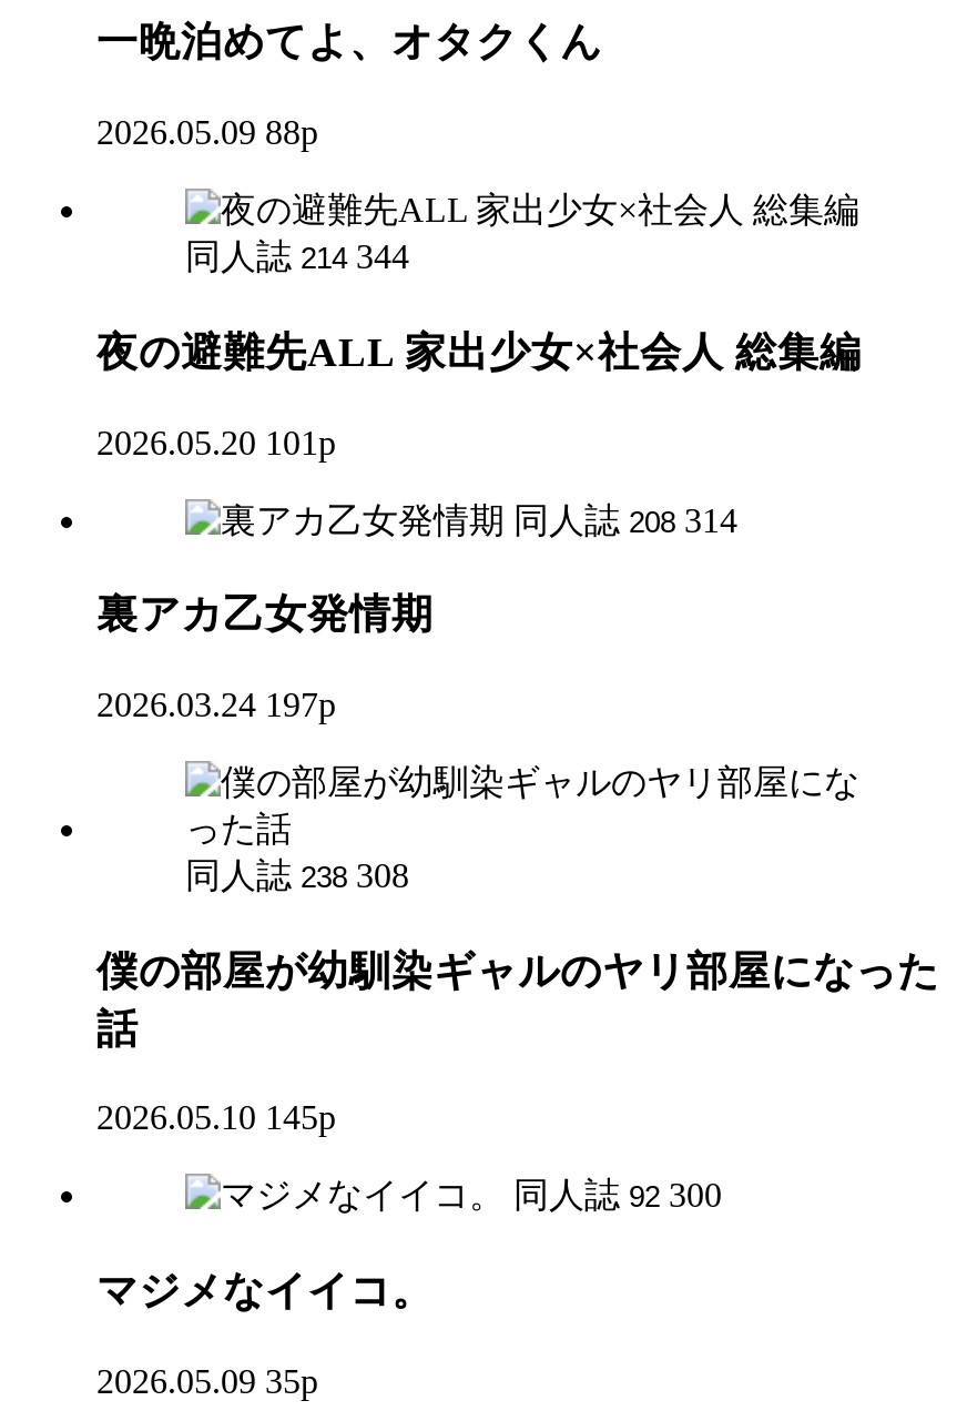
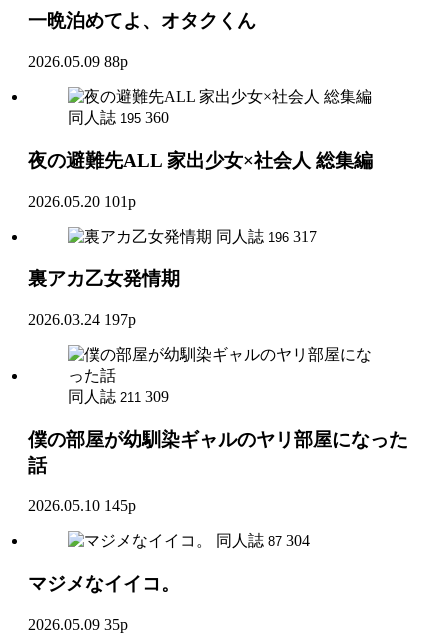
- 同人誌 214 344
+ 同人誌 195 360

- 同人誌 208 314
+ 同人誌 196 317

- 同人誌 238 308
+ 同人誌 211 309

- 同人誌 92 300
+ 同人誌 87 304
